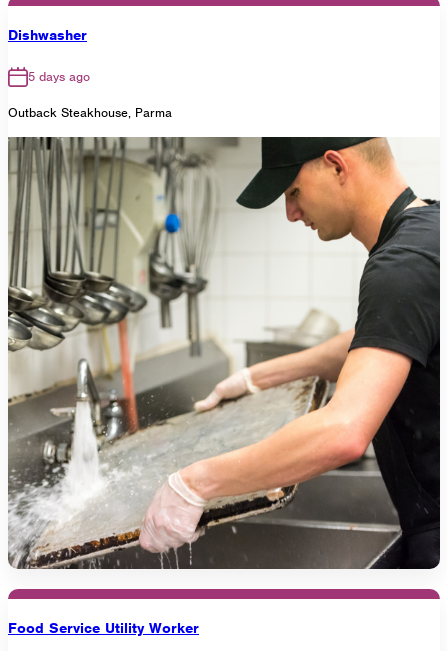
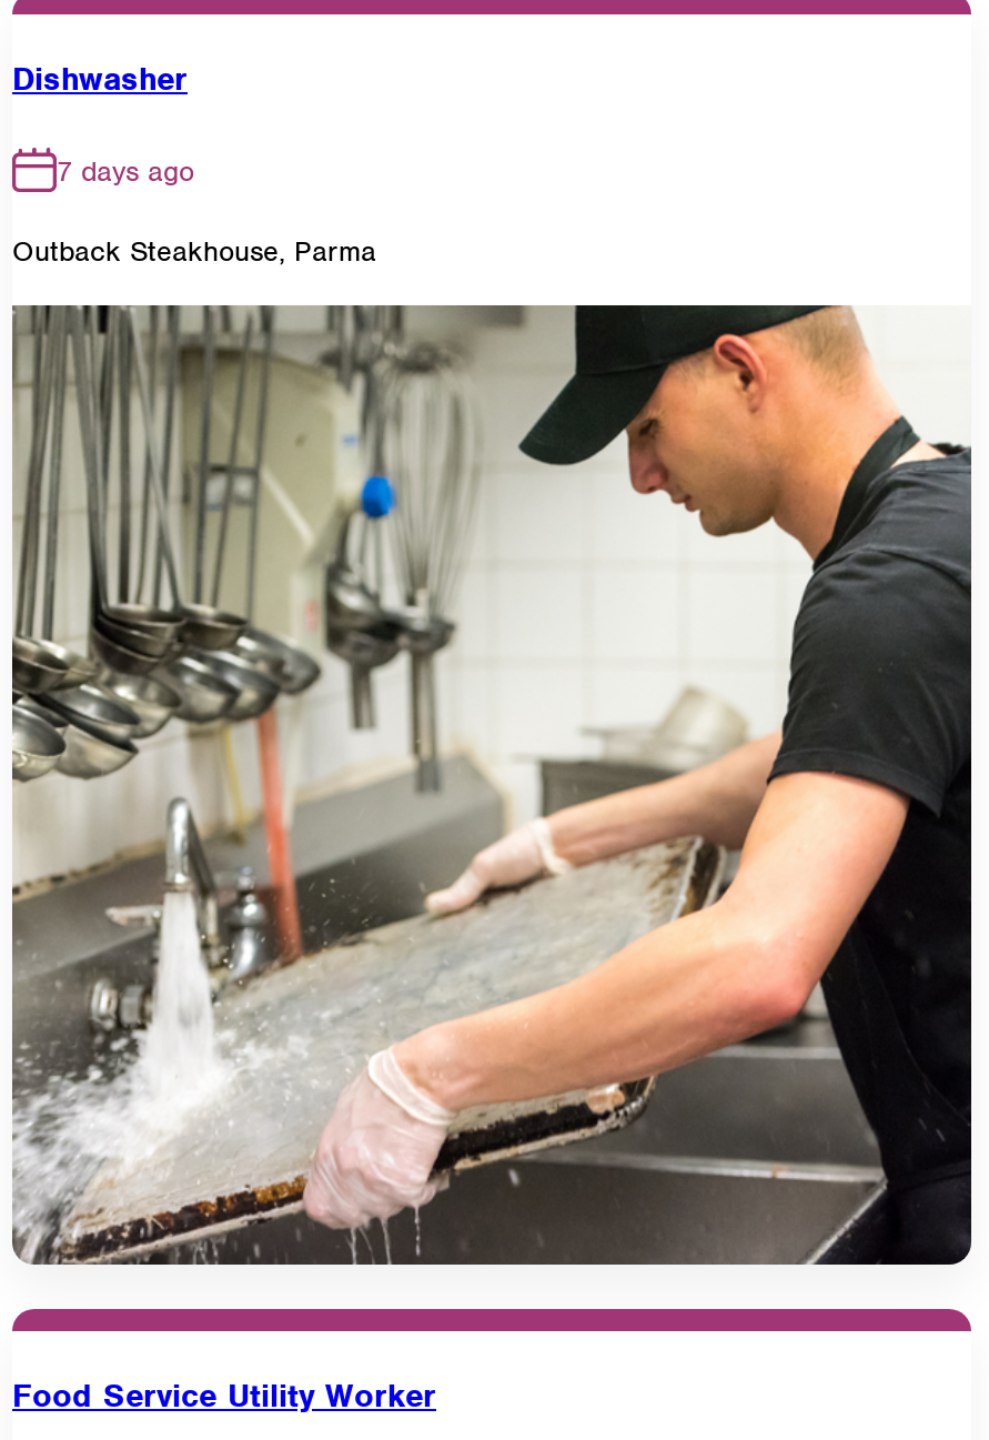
- 5 days ago
+ 7 days ago
